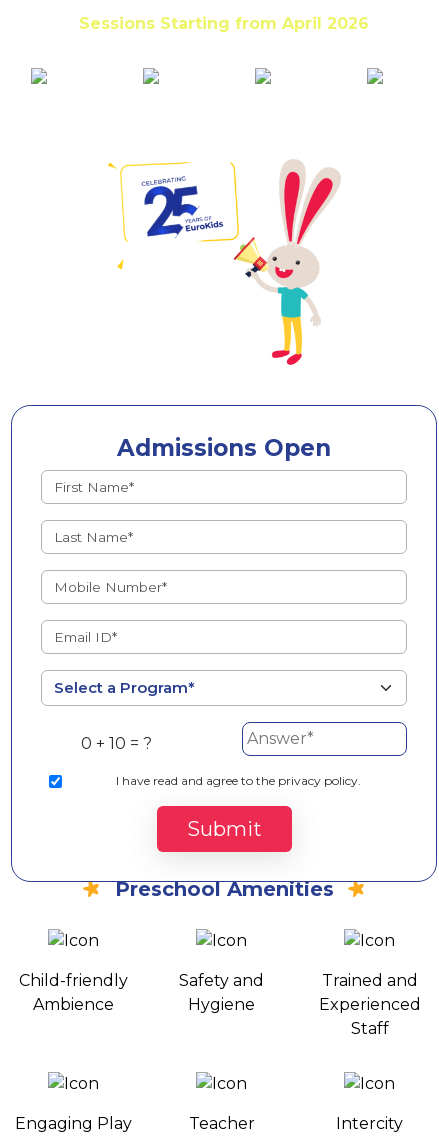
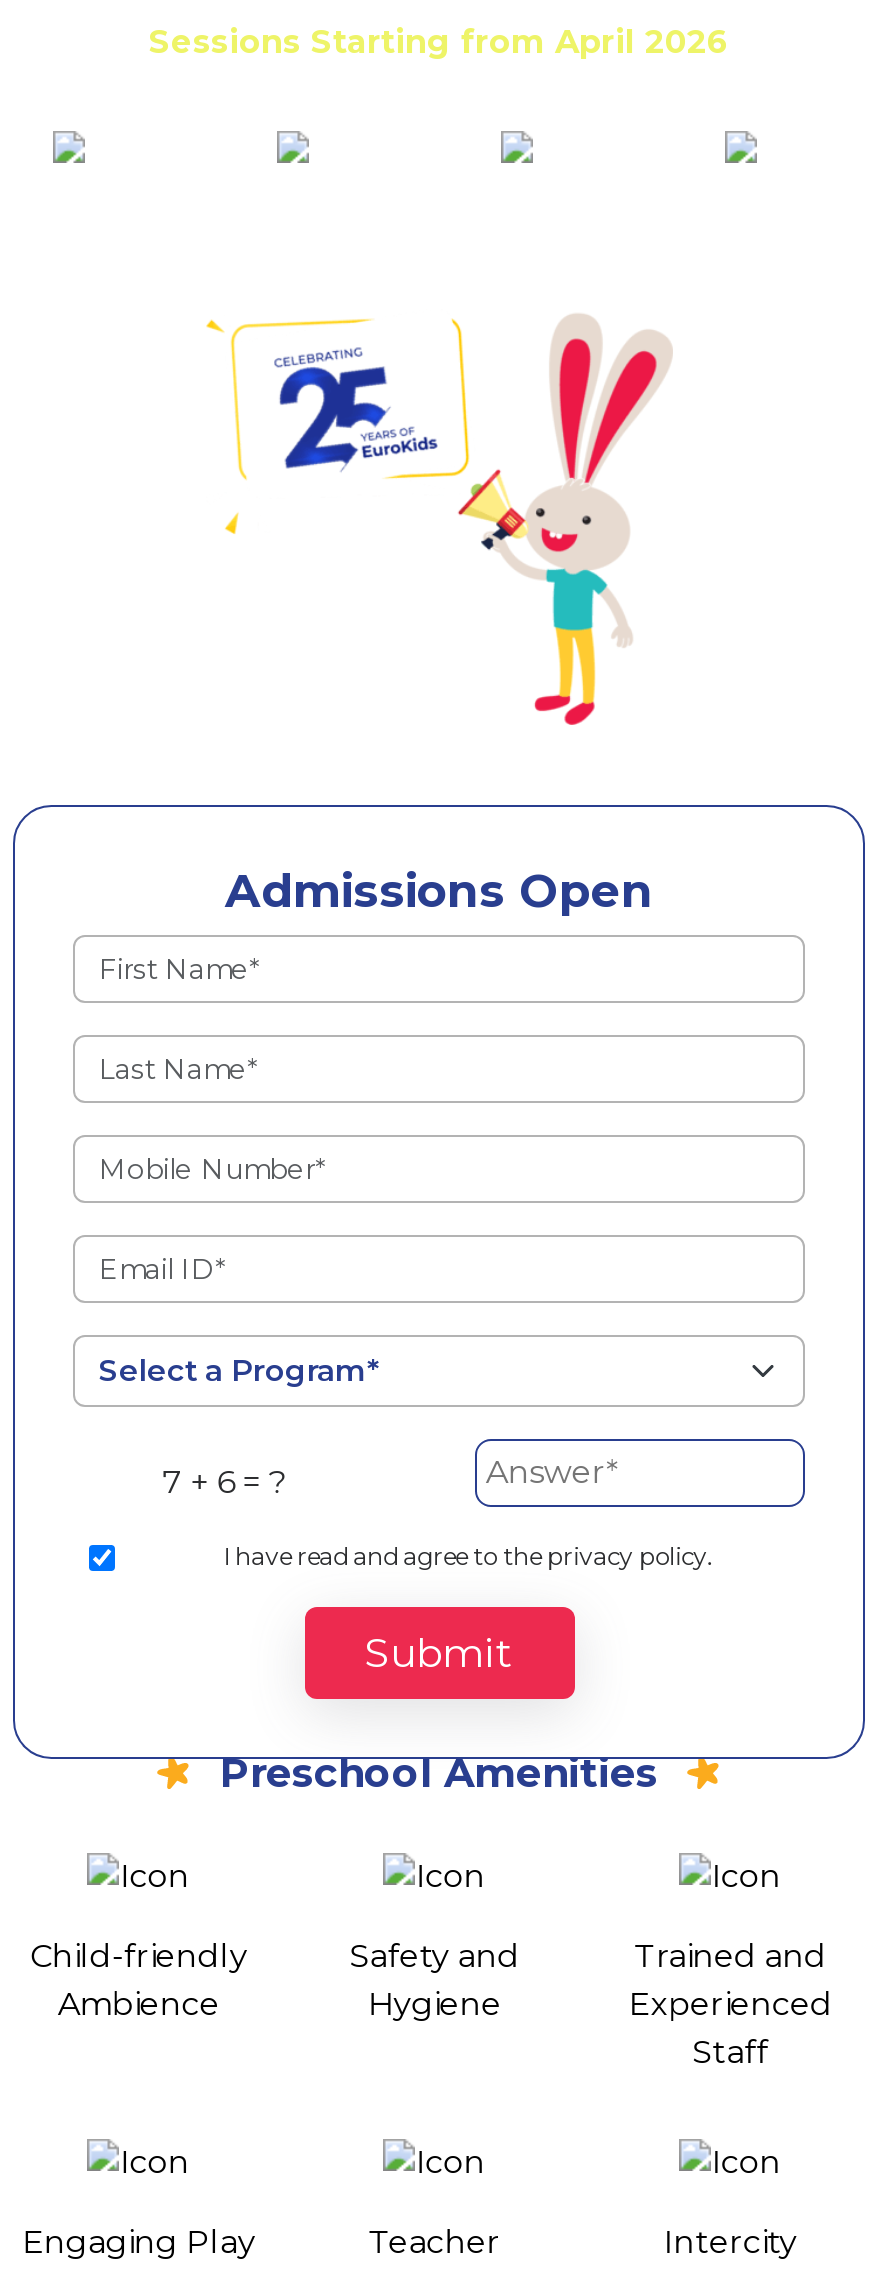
- 0 + 10 = ?
+ 7 + 6 = ?
